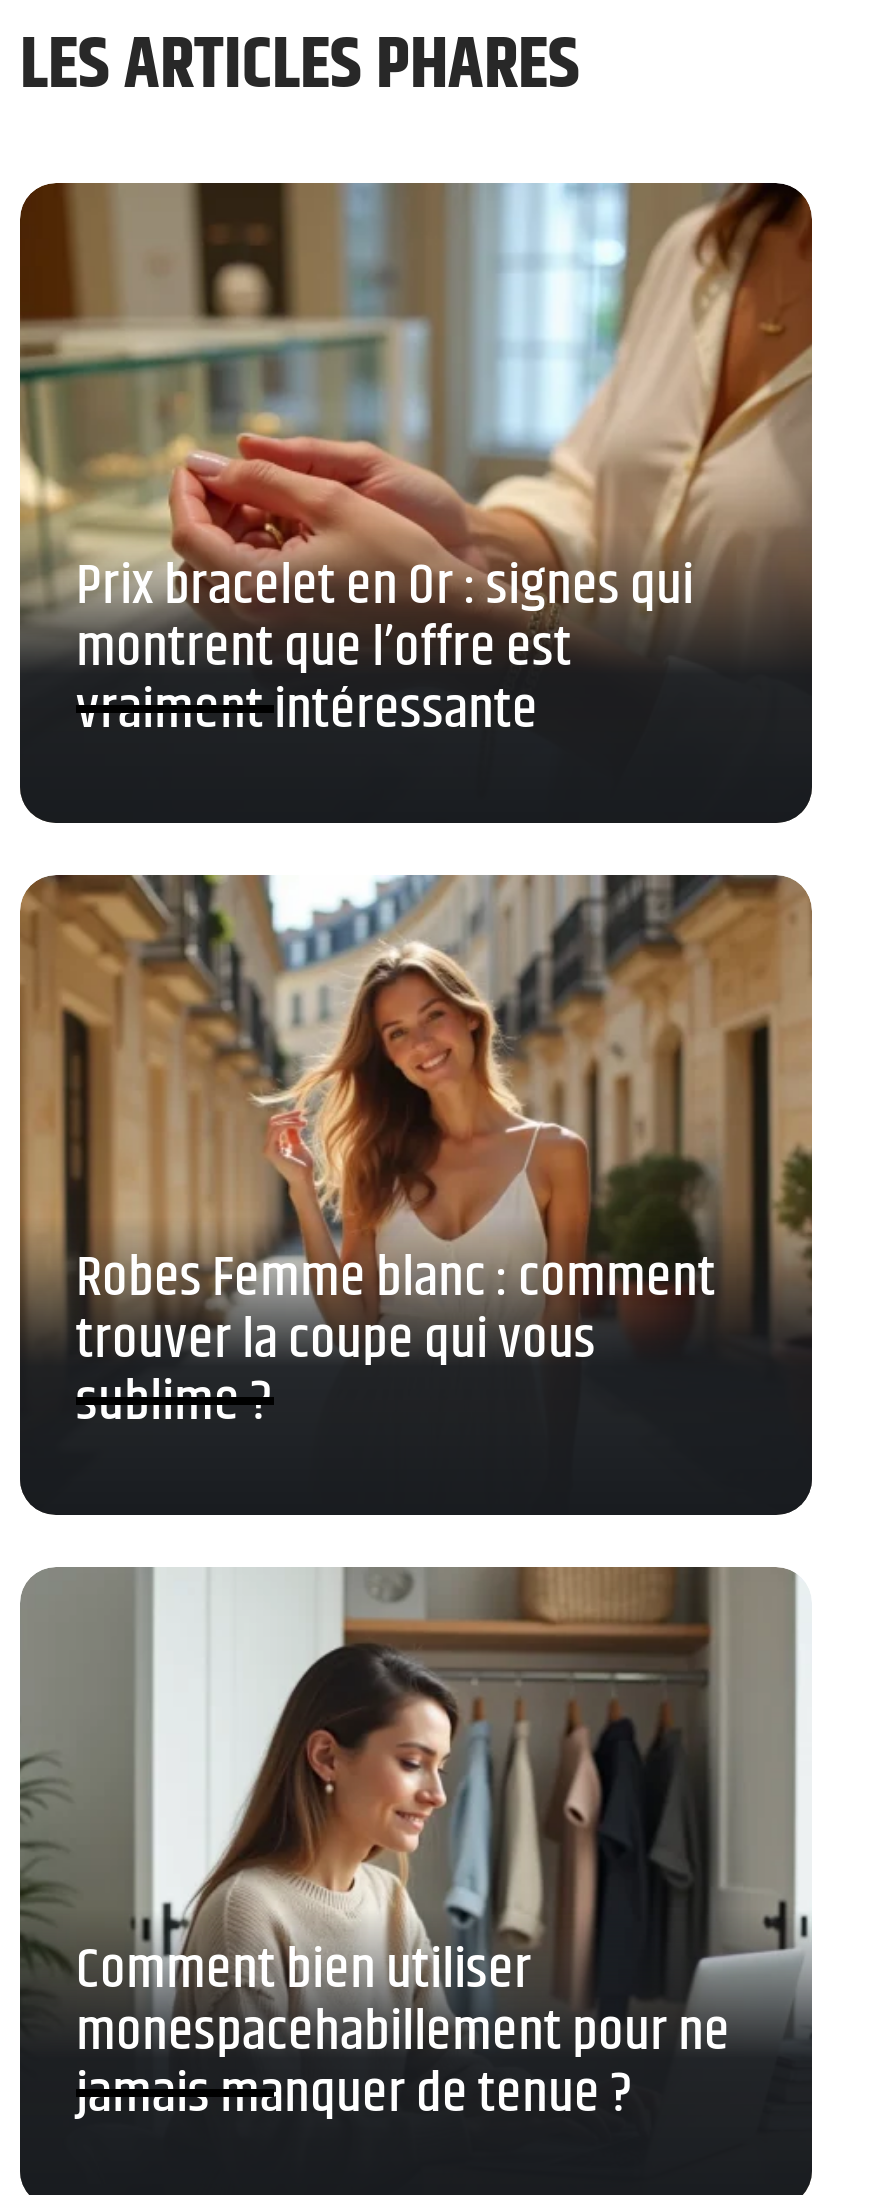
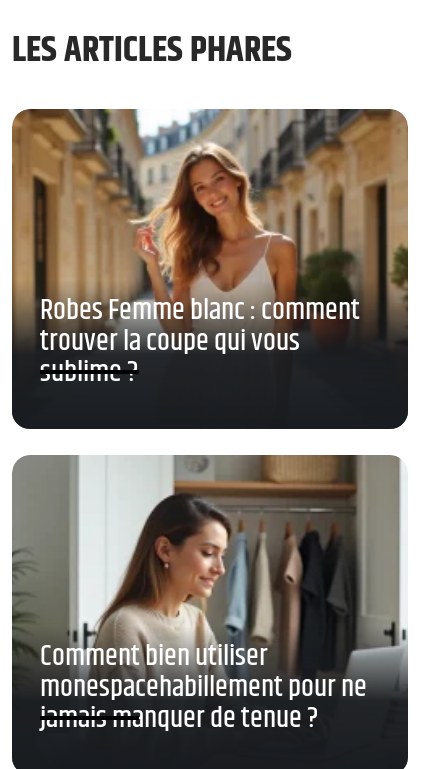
- [image]
- Prix bracelet en Or : signes qui
- montrent que l’offre est
- vraiment intéressante
